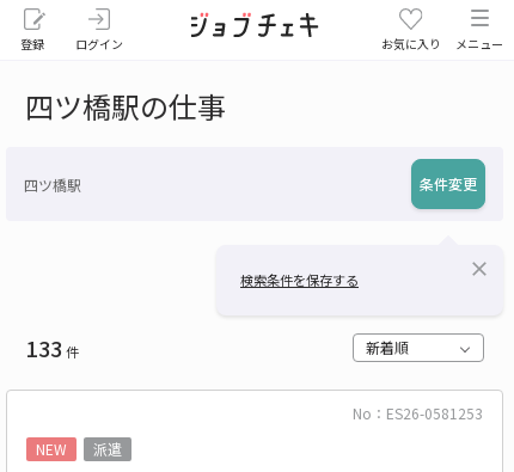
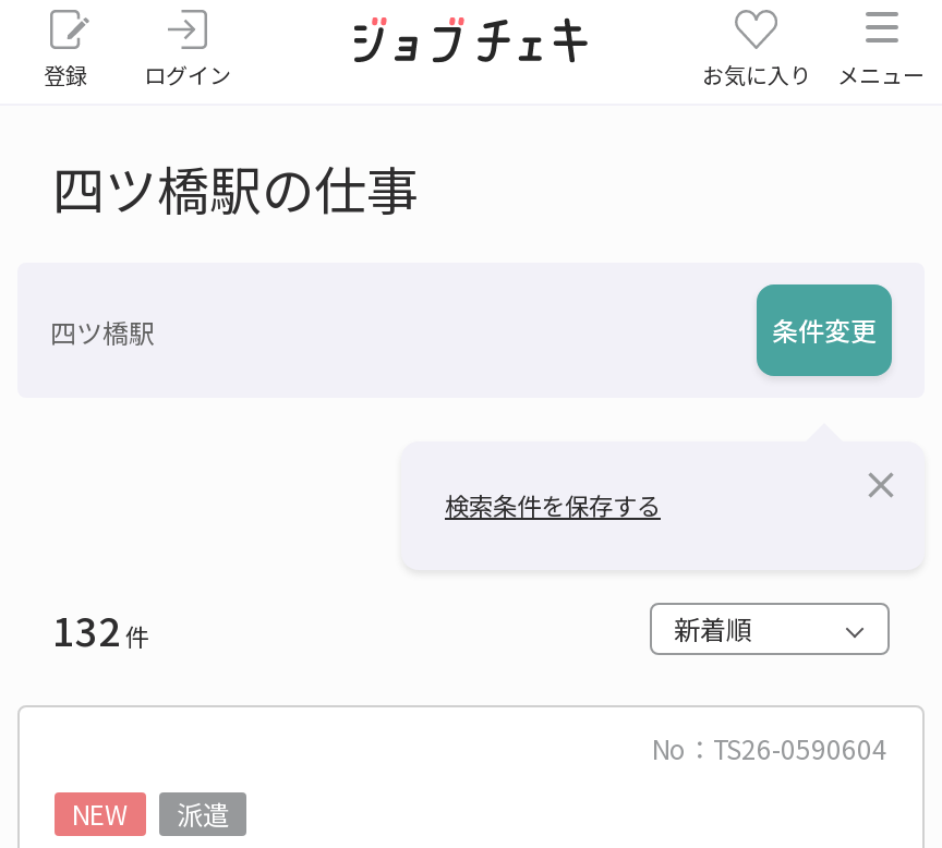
- 133 件
+ 132 件

- No：ES26-0581253
+ No：TS26-0590604
